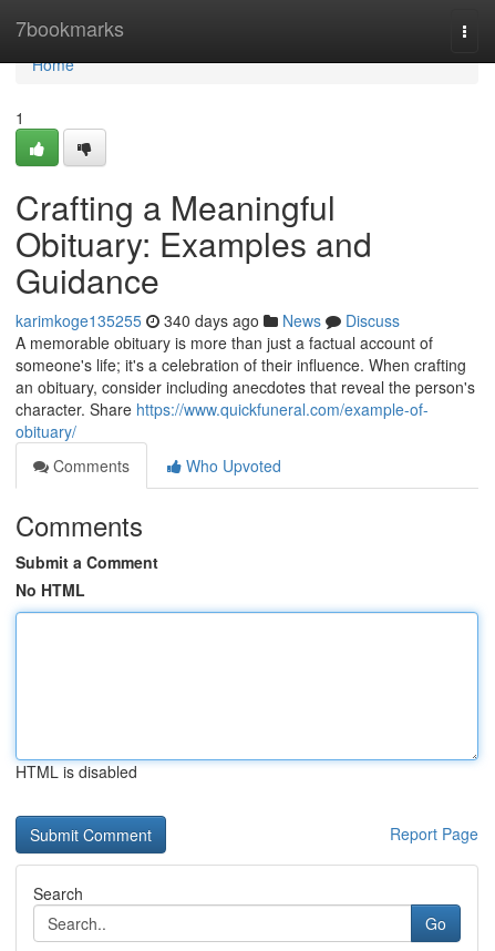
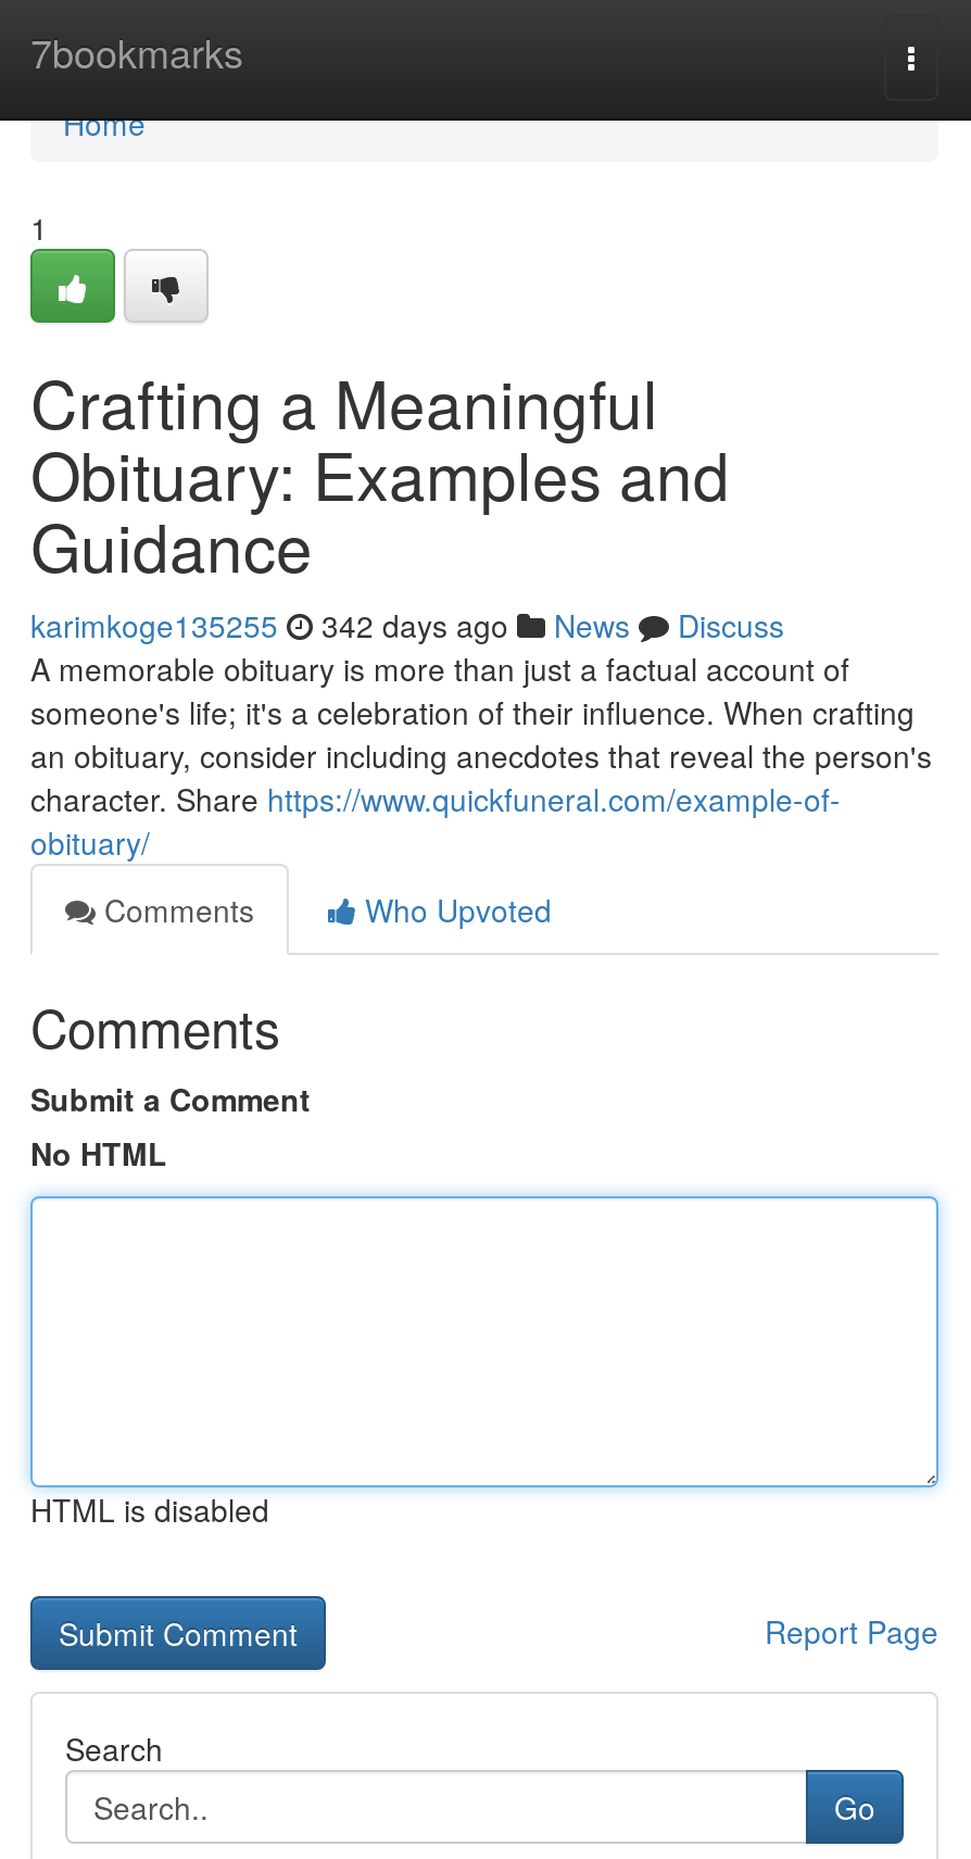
- karimkoge135255 340 days ago News Discuss
+ karimkoge135255 342 days ago News Discuss
